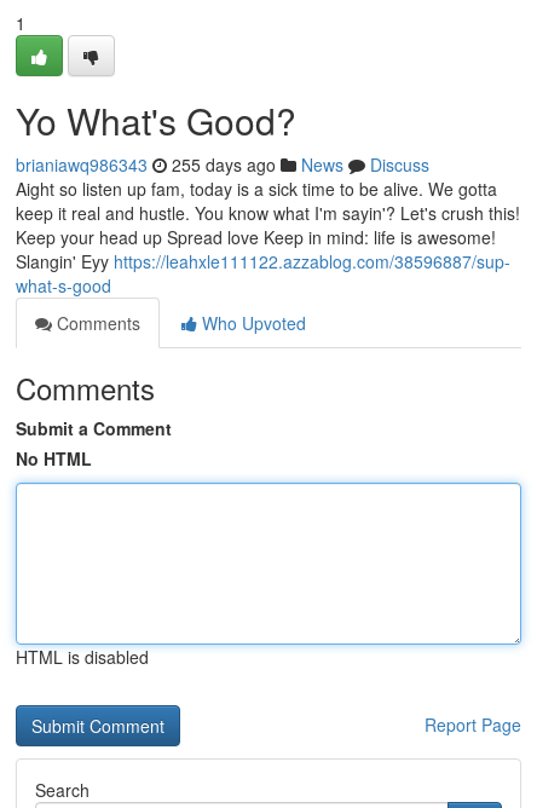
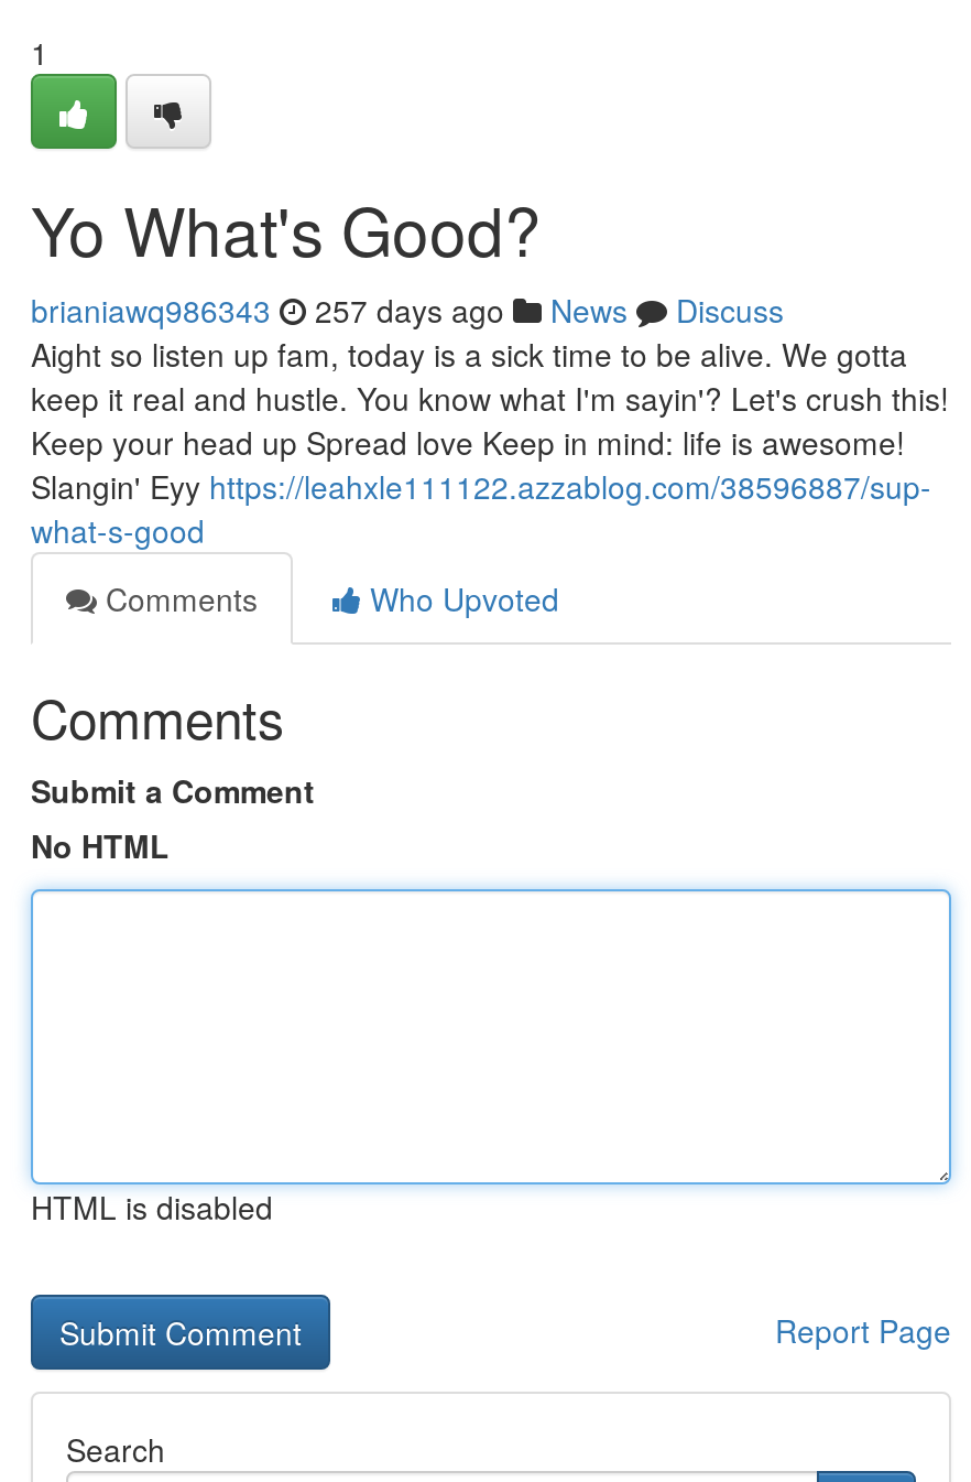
- brianiawq986343 255 days ago News Discuss
+ brianiawq986343 257 days ago News Discuss
